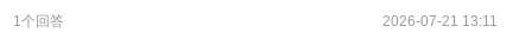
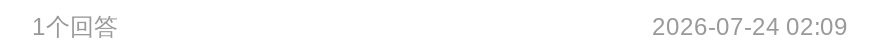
- 2026-07-21 13:11
+ 2026-07-24 02:09
